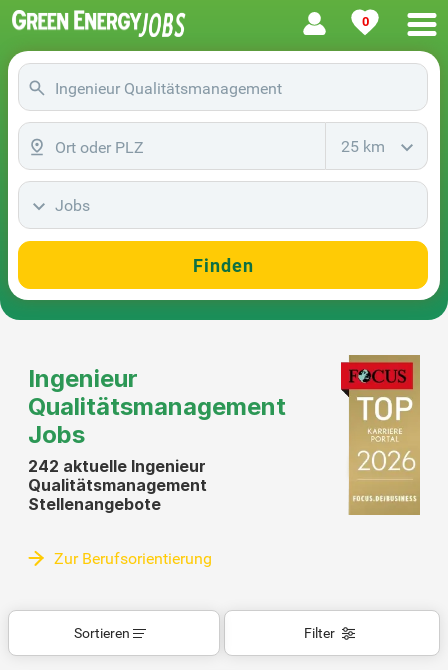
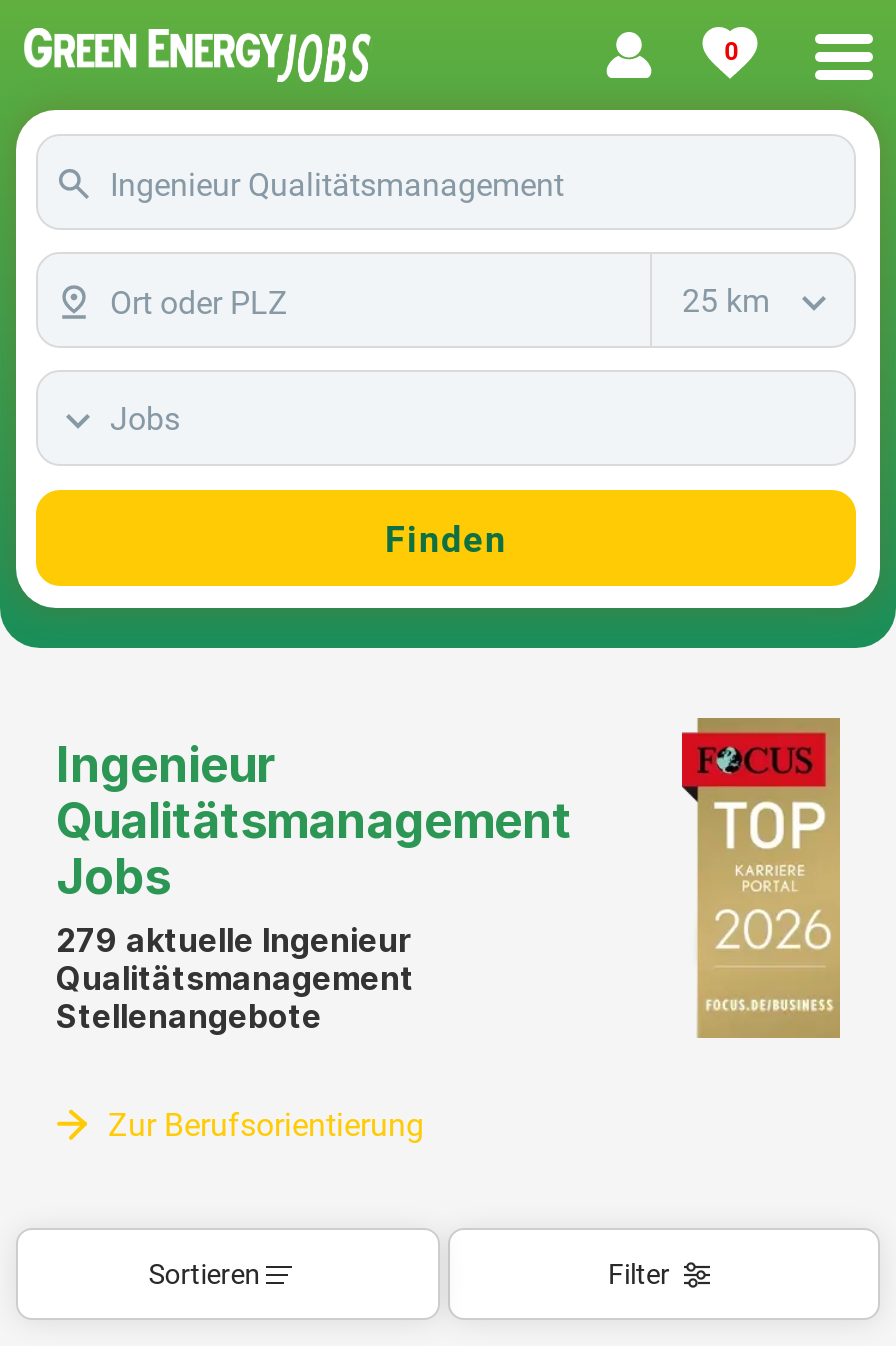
- 242 aktuelle Ingenieur
+ 279 aktuelle Ingenieur
